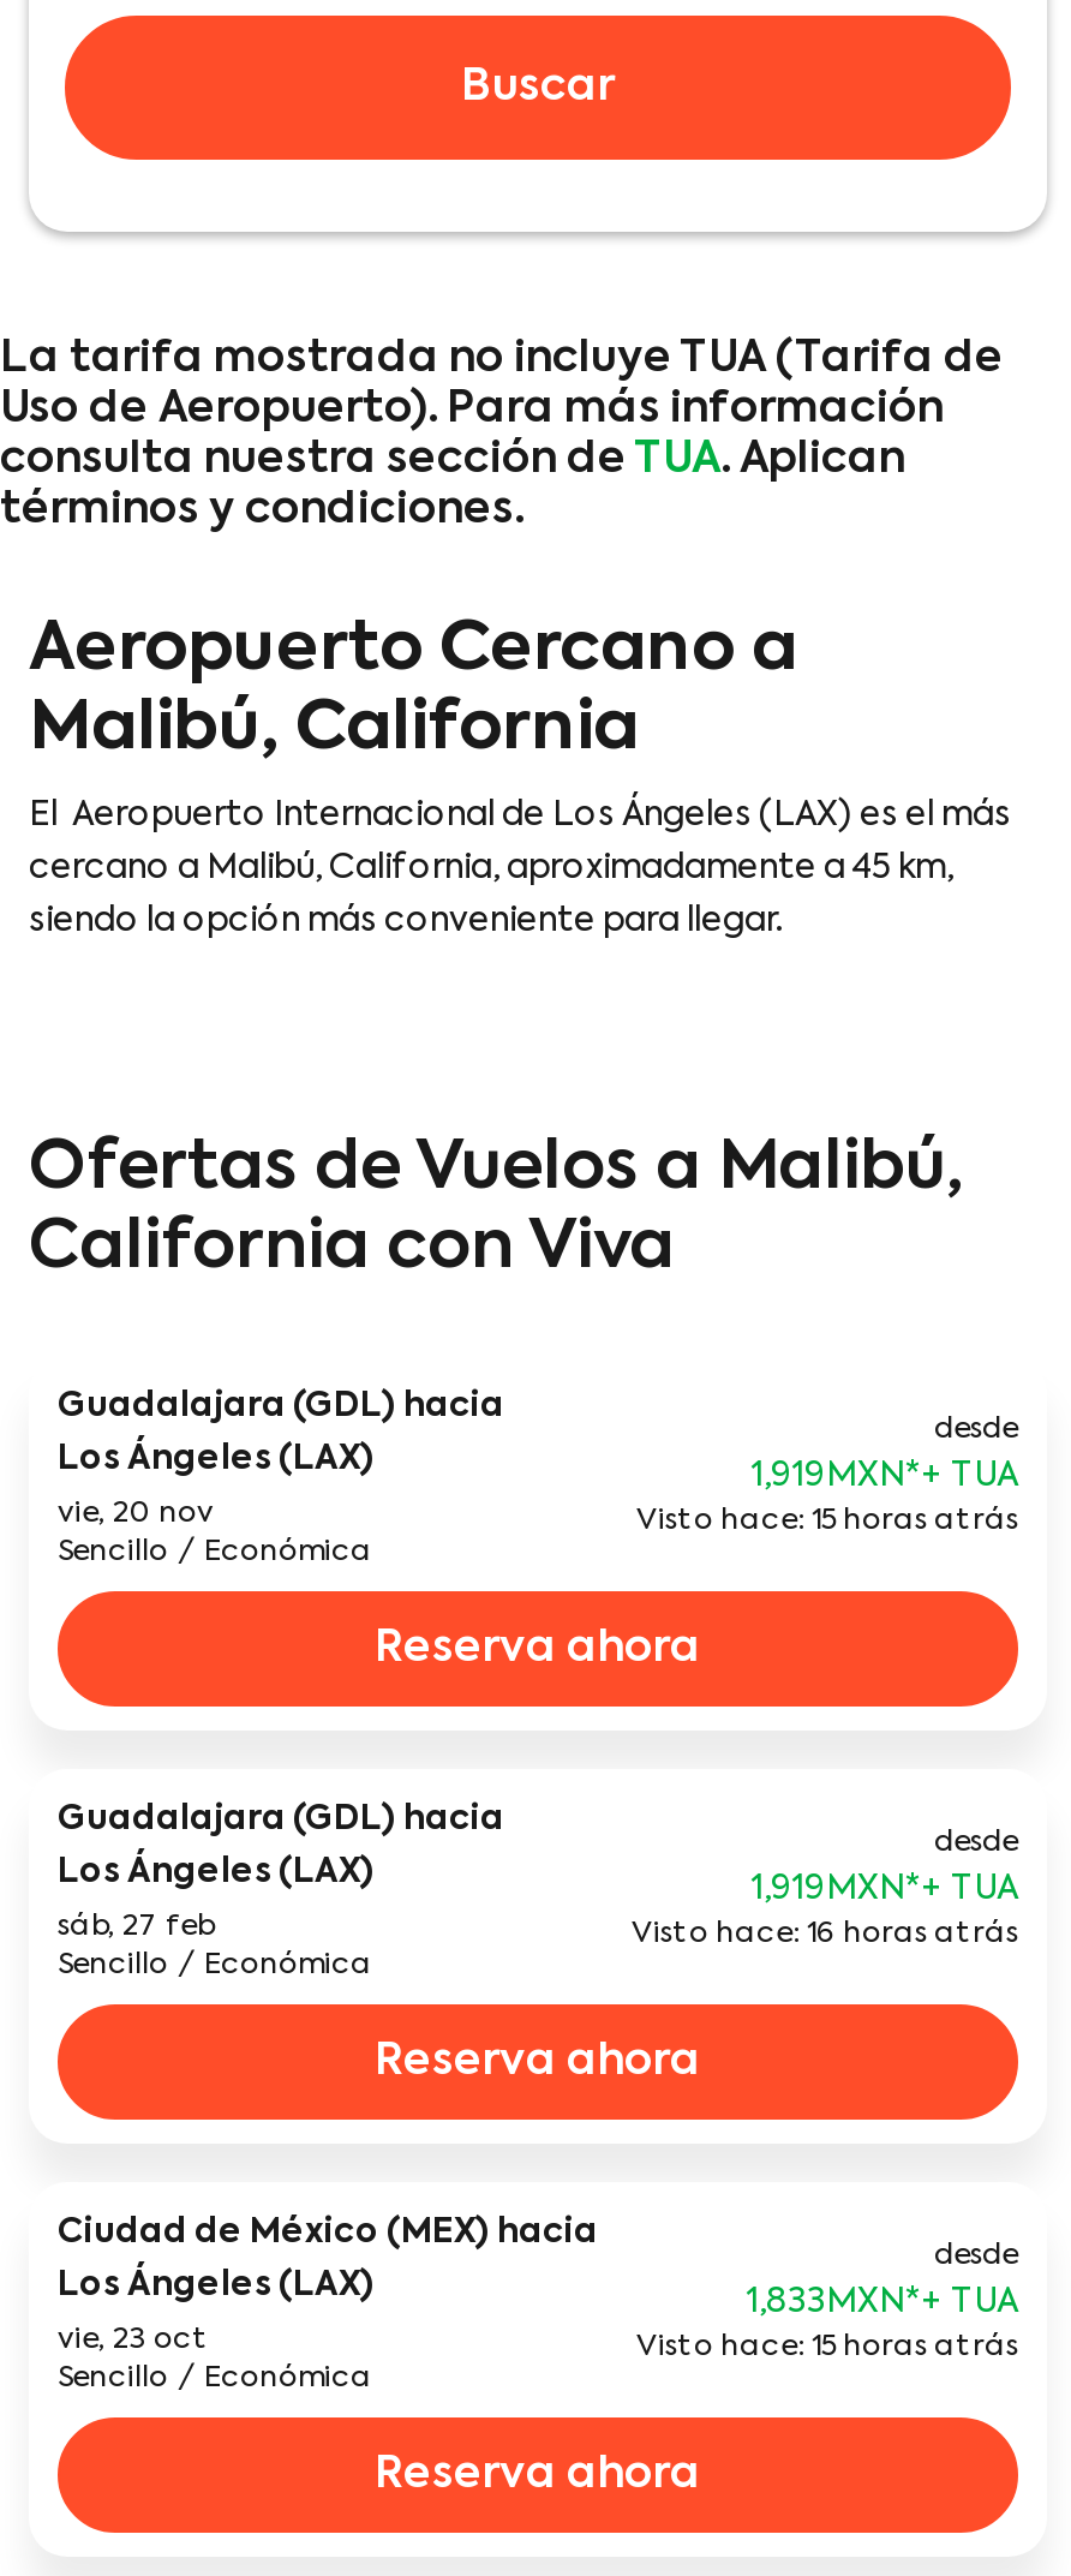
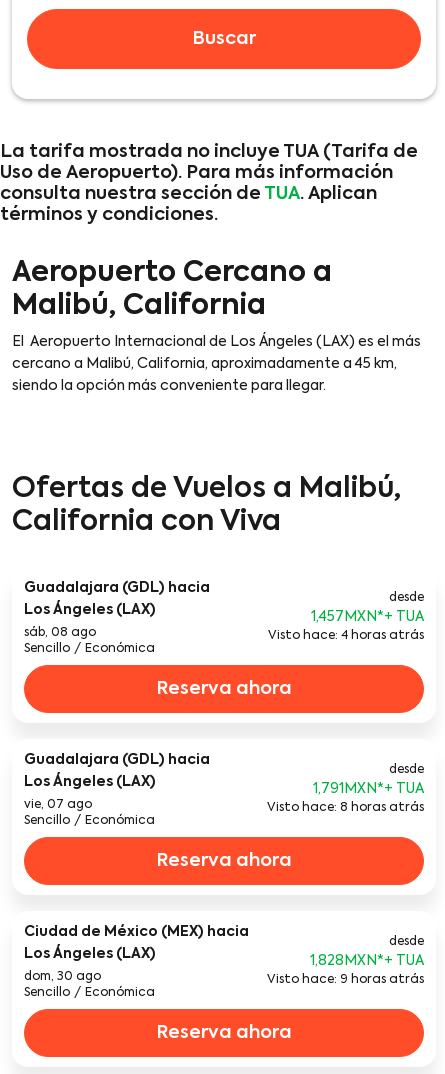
- 1,919MXN*
- Visto hace: 15 horas atrás
+ 1,457MXN*
+ Visto hace: 4 horas atrás

- vie, 20 nov
+ sáb, 08 ago

- 1,919MXN*
- Visto hace: 16 horas atrás
+ 1,791MXN*
+ Visto hace: 8 horas atrás

- sáb, 27 feb
+ vie, 07 ago

- 1,833MXN*
- Visto hace: 15 horas atrás
+ 1,828MXN*
+ Visto hace: 9 horas atrás

- vie, 23 oct
+ dom, 30 ago
